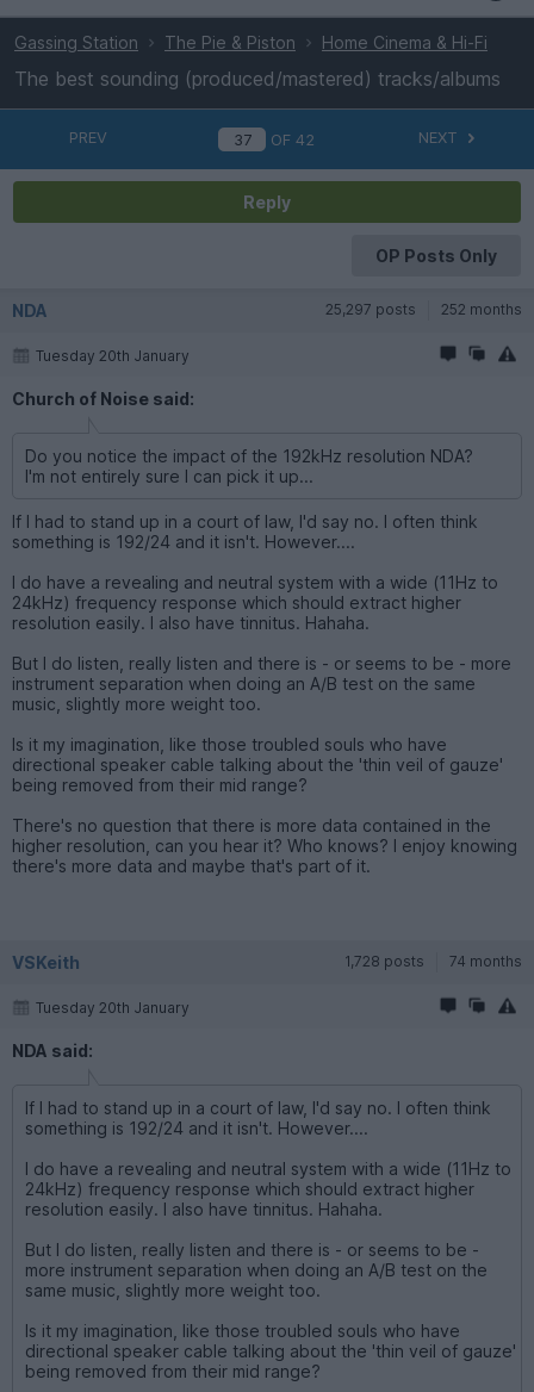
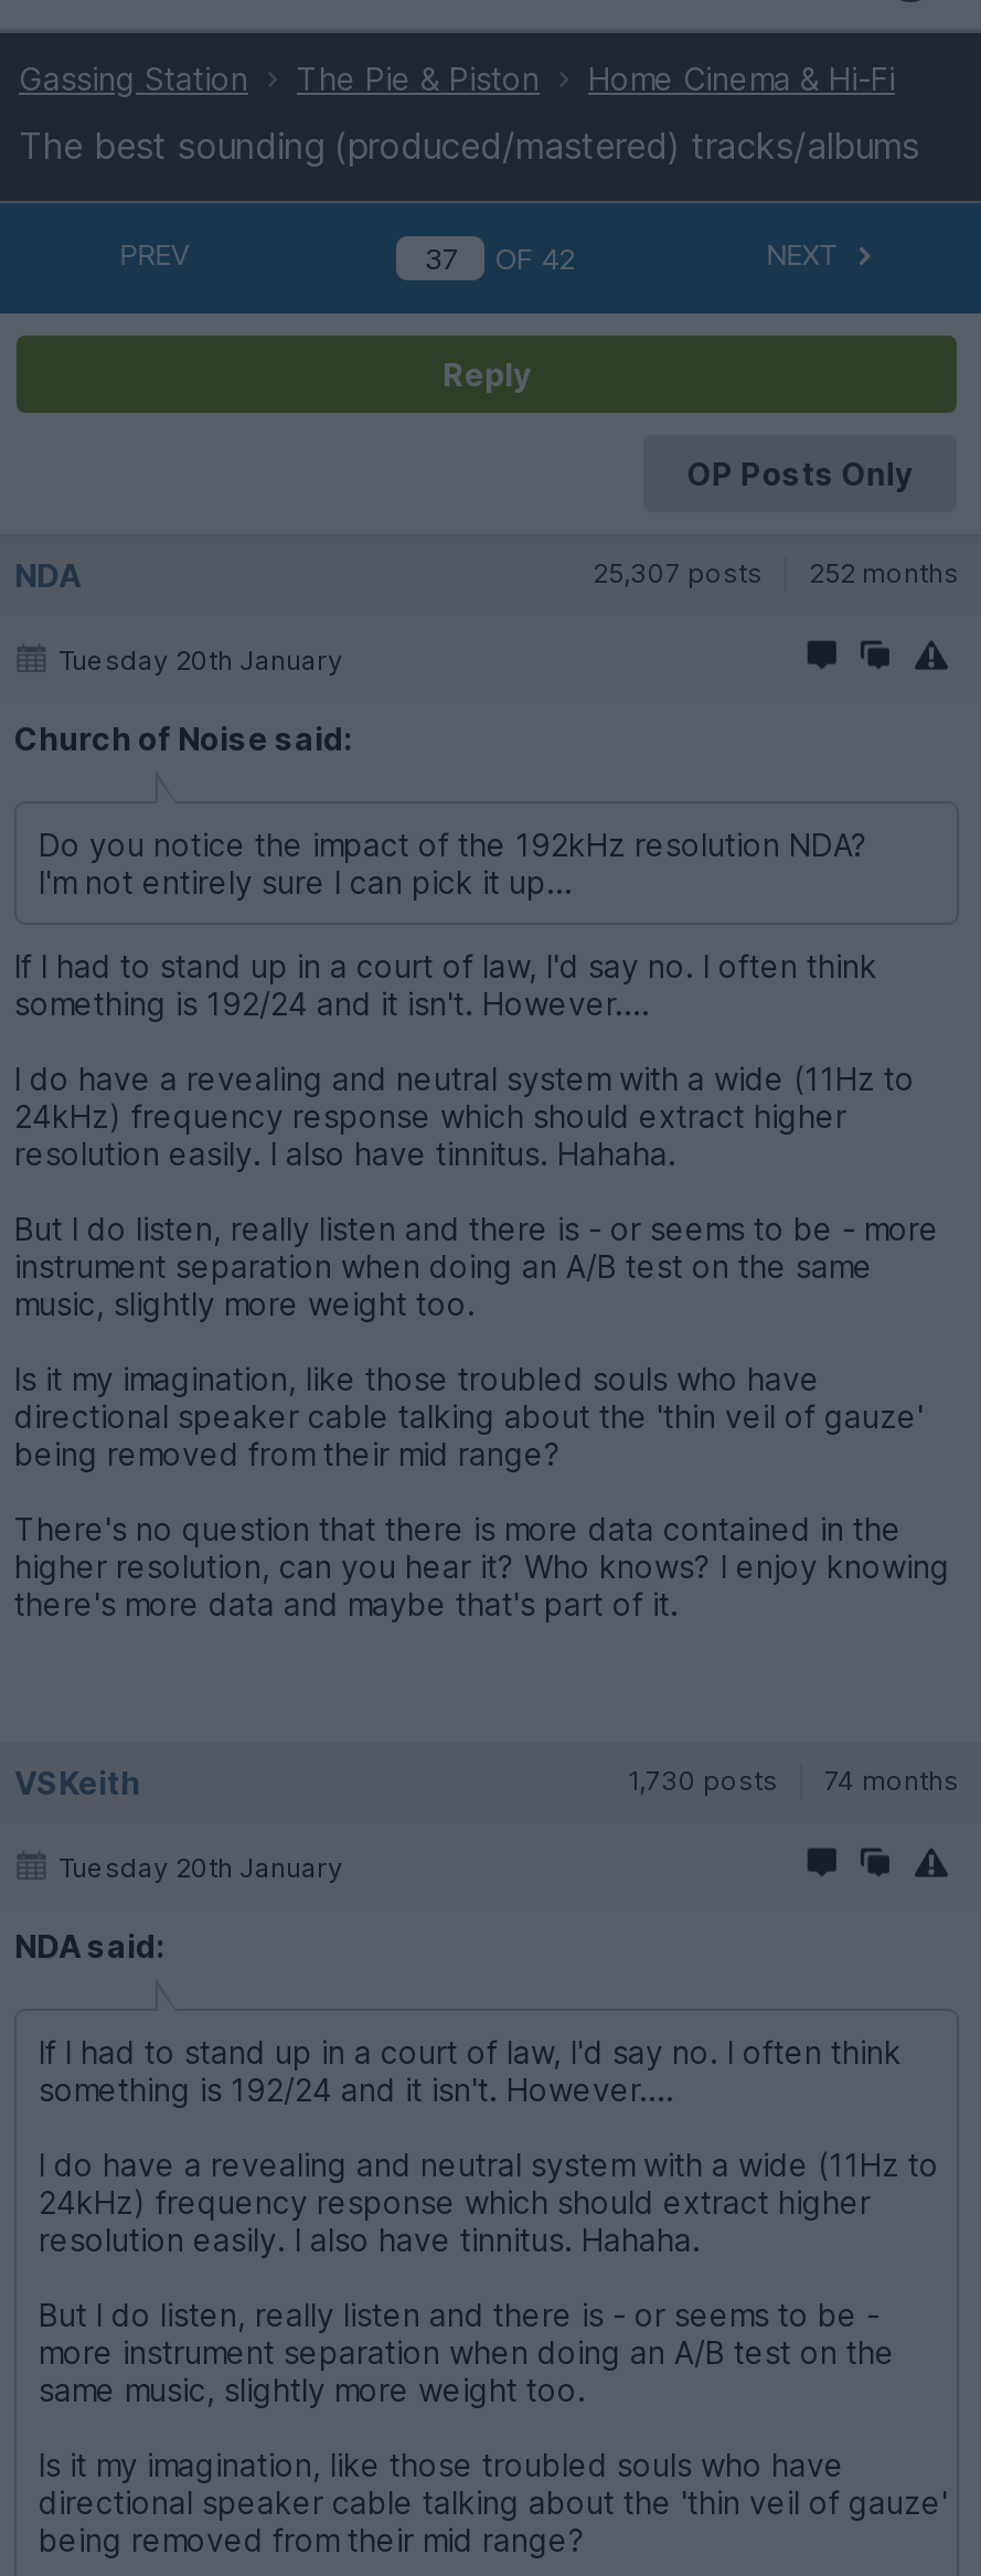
- 25,297 posts 252 months
+ 25,307 posts 252 months

- 1,728 posts 74 months
+ 1,730 posts 74 months
